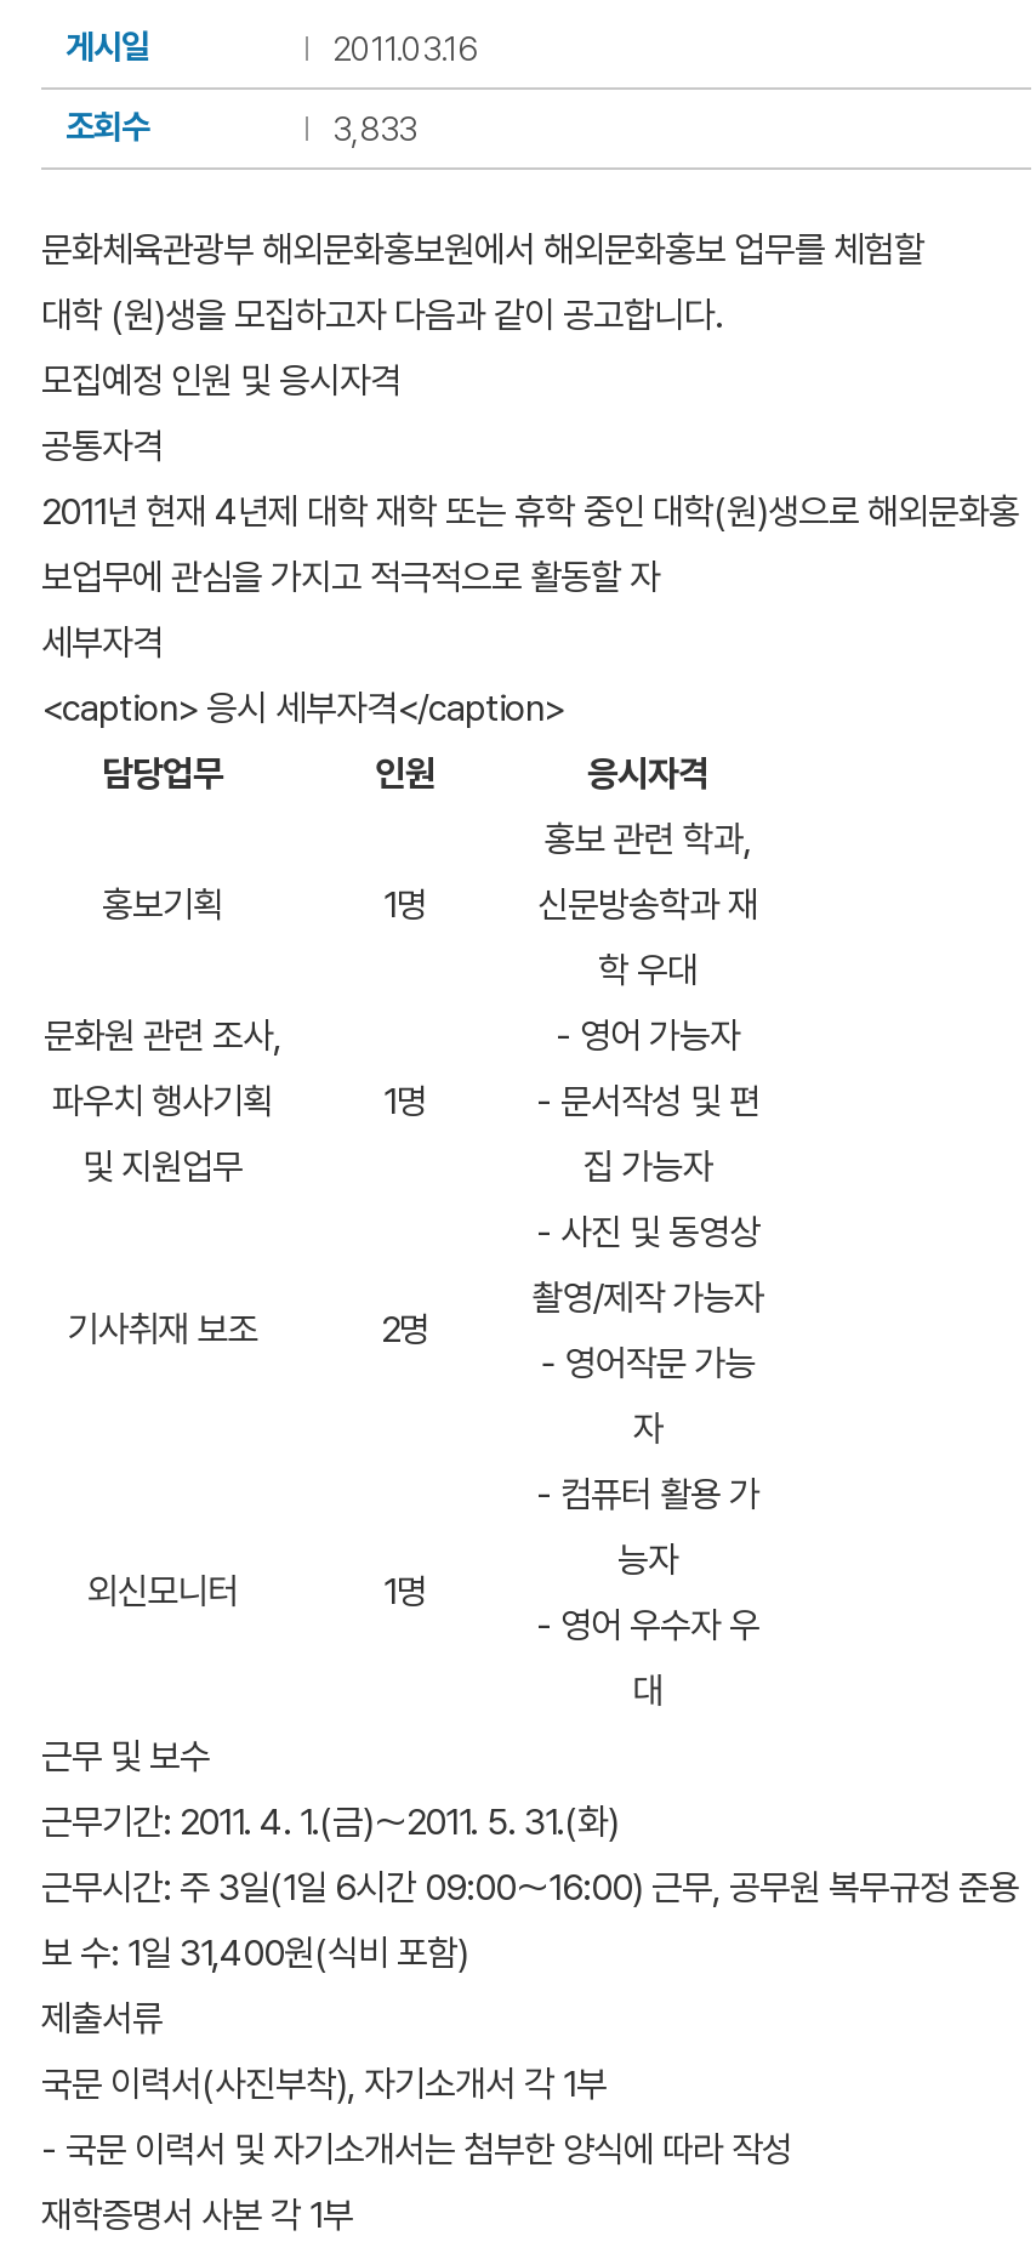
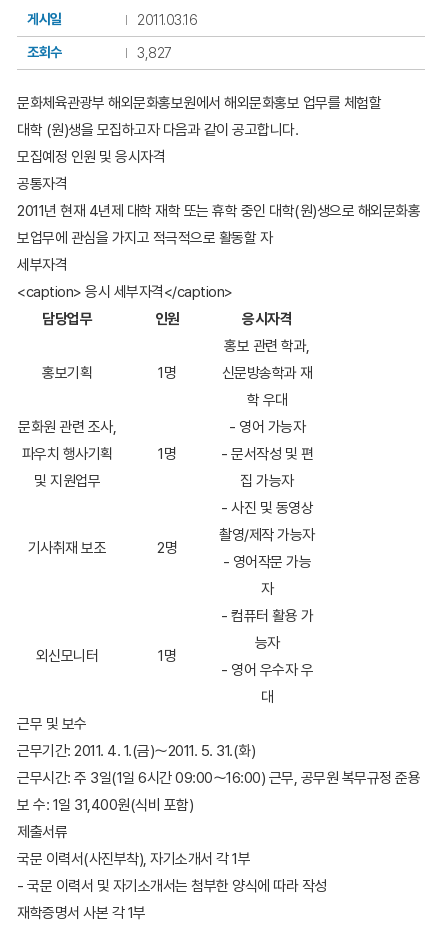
- 3,833
+ 3,827
